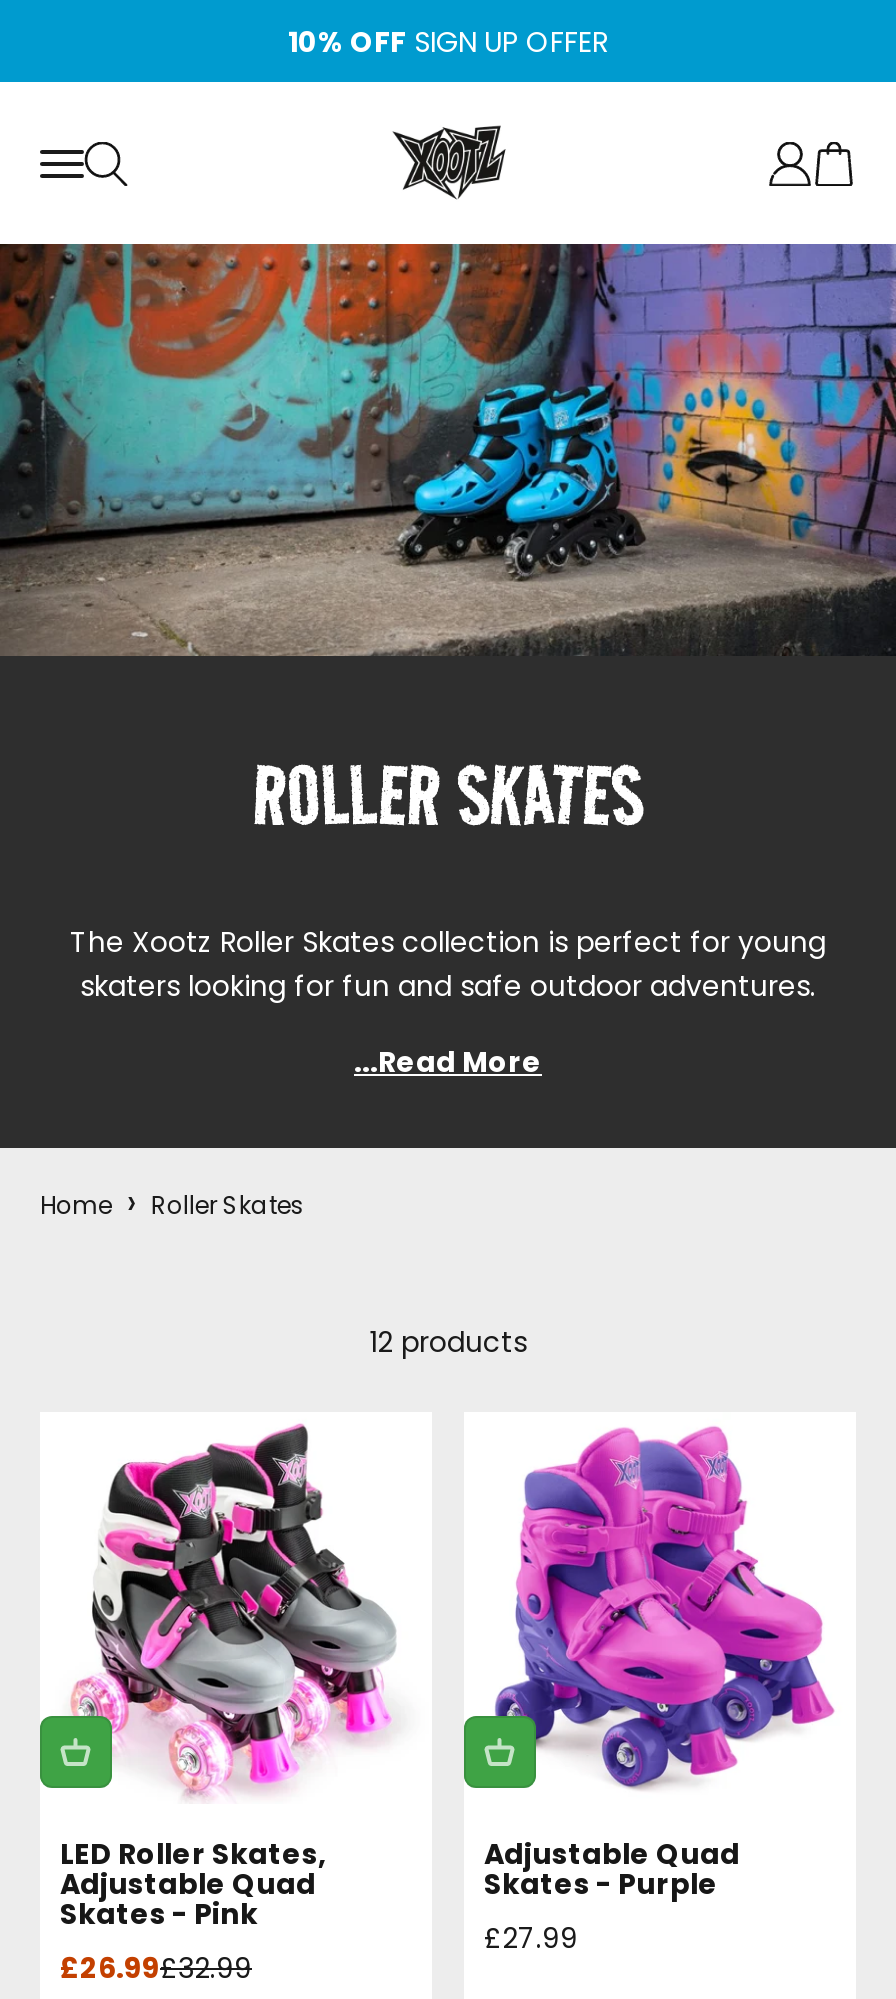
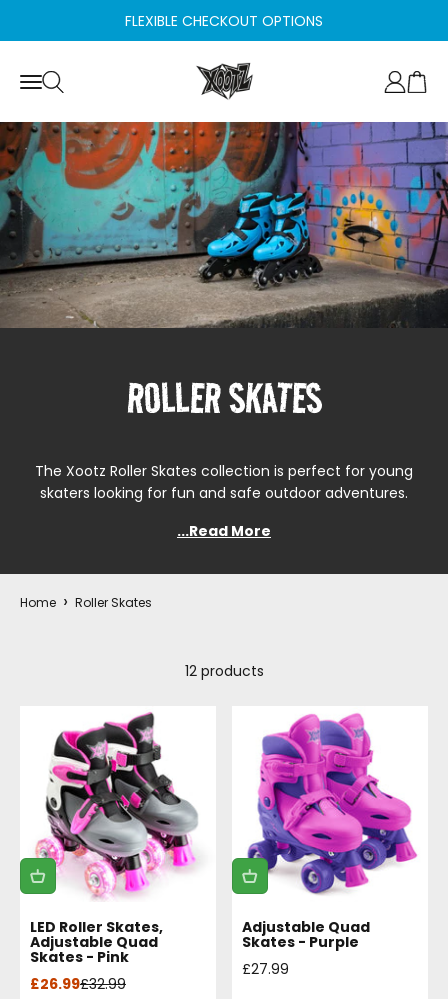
- 10% OFF SIGN UP OFFER
+ FLEXIBLE CHECKOUT OPTIONS
